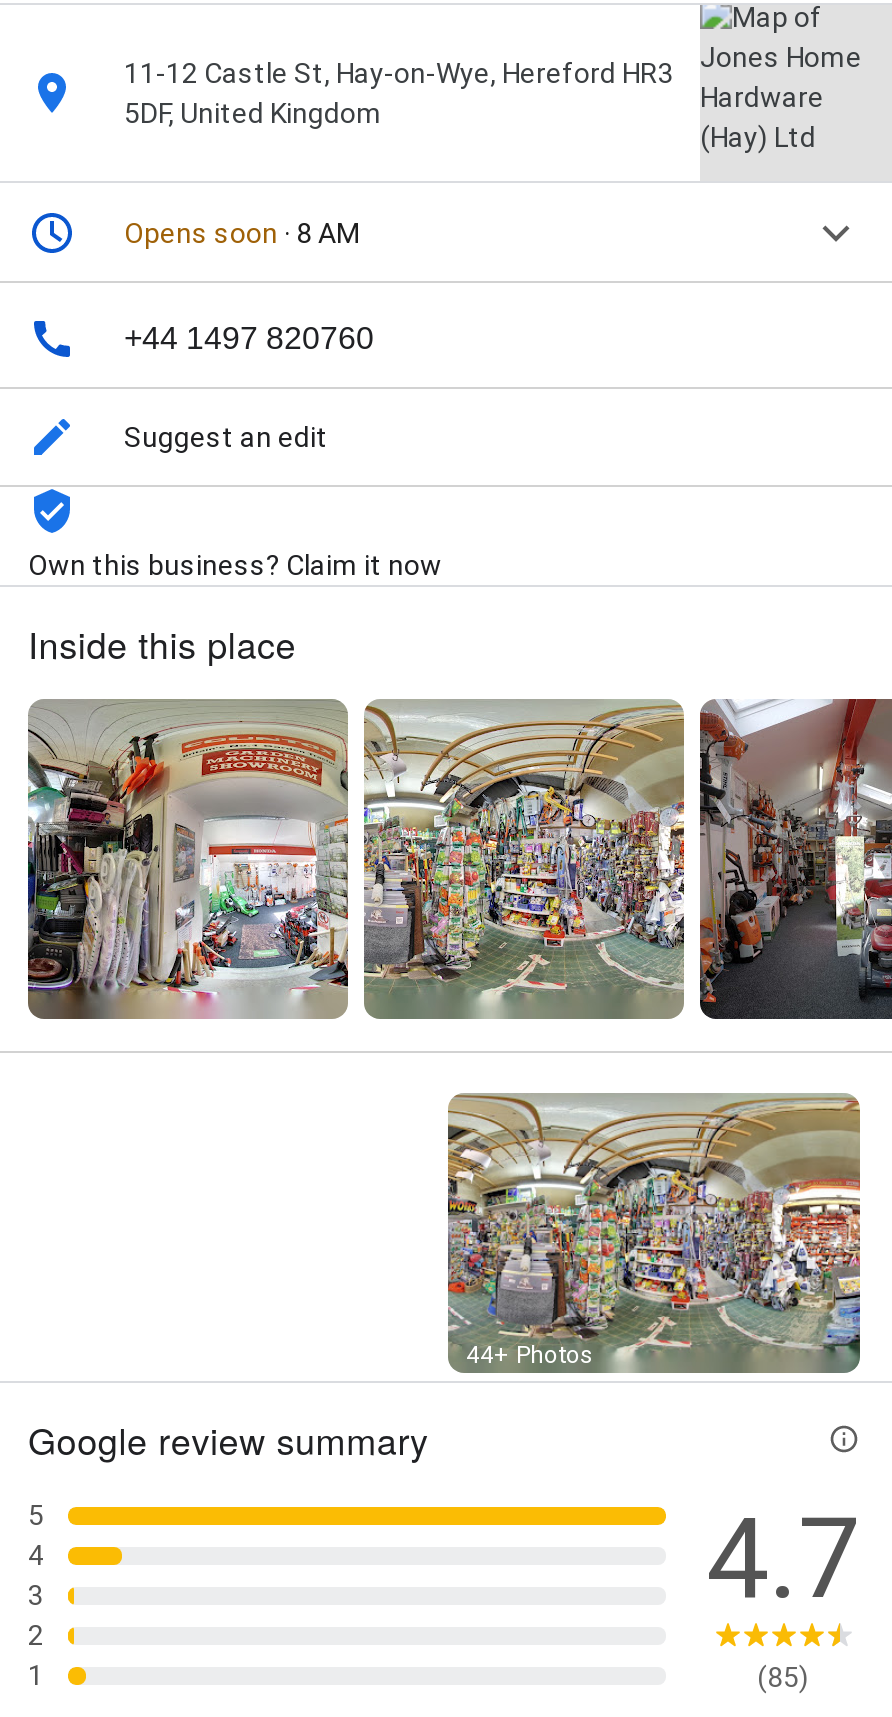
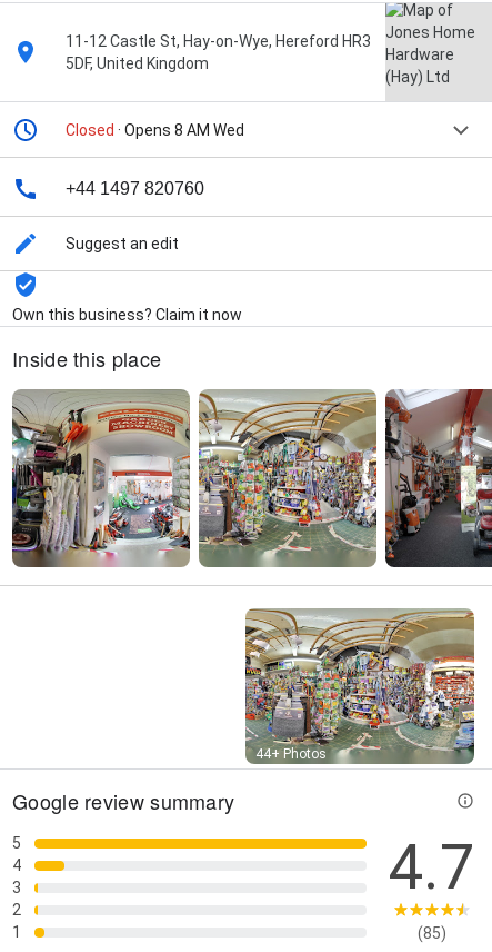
- Opens soon · 8 AM
+ Closed · Opens 8 AM Wed
